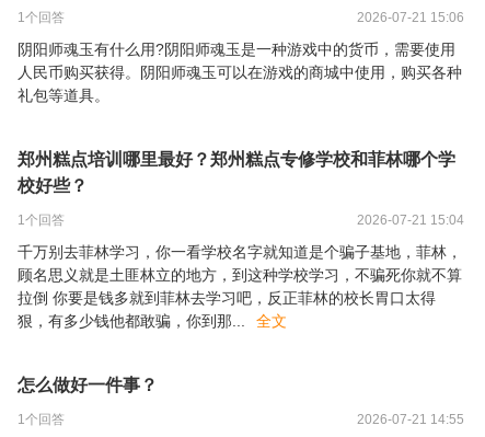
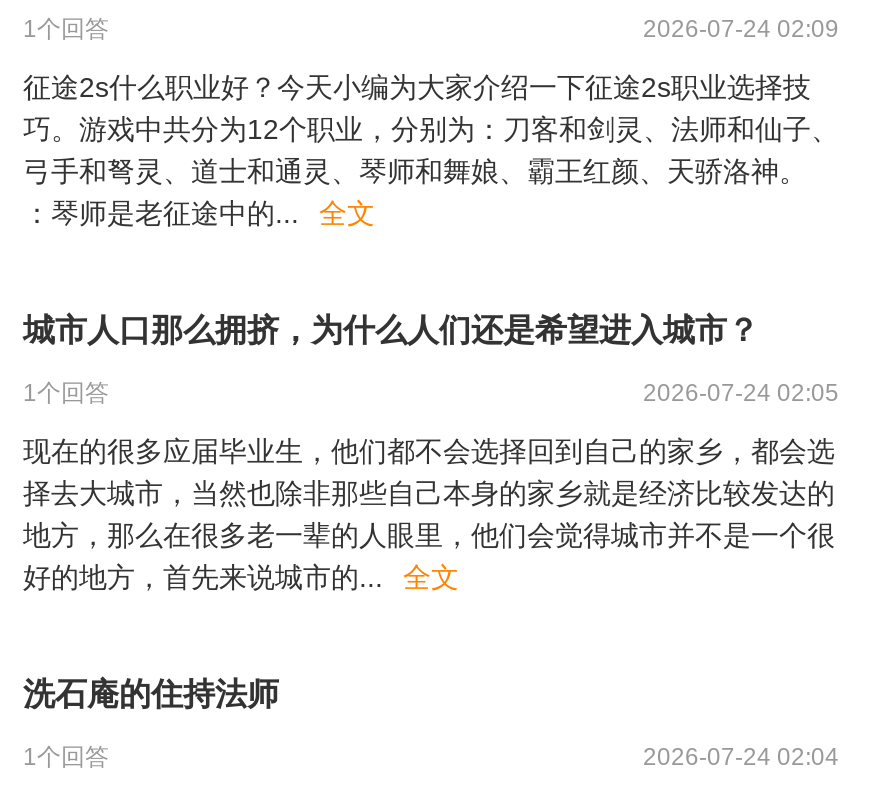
- 2026-07-21 15:06
+ 2026-07-24 02:09

- 阴阳师魂玉有什么用?阴阳师魂玉是一种游戏中的货币，需要使用
- 人民币购买获得。阴阳师魂玉可以在游戏的商城中使用，购买各种
- 礼包等道具。
+ 征途2s什么职业好？今天小编为大家介绍一下征途2s职业选择技
+ 巧。游戏中共分为12个职业，分别为：刀客和剑灵、法师和仙子、
+ 弓手和弩灵、道士和通灵、琴师和舞娘、霸王红颜、天骄洛神。
+ ：琴师是老征途中的...
+ 全文

- 郑州糕点培训哪里最好？郑州糕点专修学校和菲林哪个学
- 校好些？
+ 城市人口那么拥挤，为什么人们还是希望进入城市？

- 2026-07-21 15:04
+ 2026-07-24 02:05

- 千万别去菲林学习，你一看学校名字就知道是个骗子基地，菲林，
- 顾名思义就是土匪林立的地方，到这种学校学习，不骗死你就不算
- 拉倒 你要是钱多就到菲林去学习吧，反正菲林的校长胃口太得
- 狠，有多少钱他都敢骗，你到那...
+ 现在的很多应届毕业生，他们都不会选择回到自己的家乡，都会选
+ 择去大城市，当然也除非那些自己本身的家乡就是经济比较发达的
+ 地方，那么在很多老一辈的人眼里，他们会觉得城市并不是一个很
+ 好的地方，首先来说城市的...

- 怎么做好一件事？
+ 洗石庵的住持法师

- 2026-07-21 14:55
+ 2026-07-24 02:04
